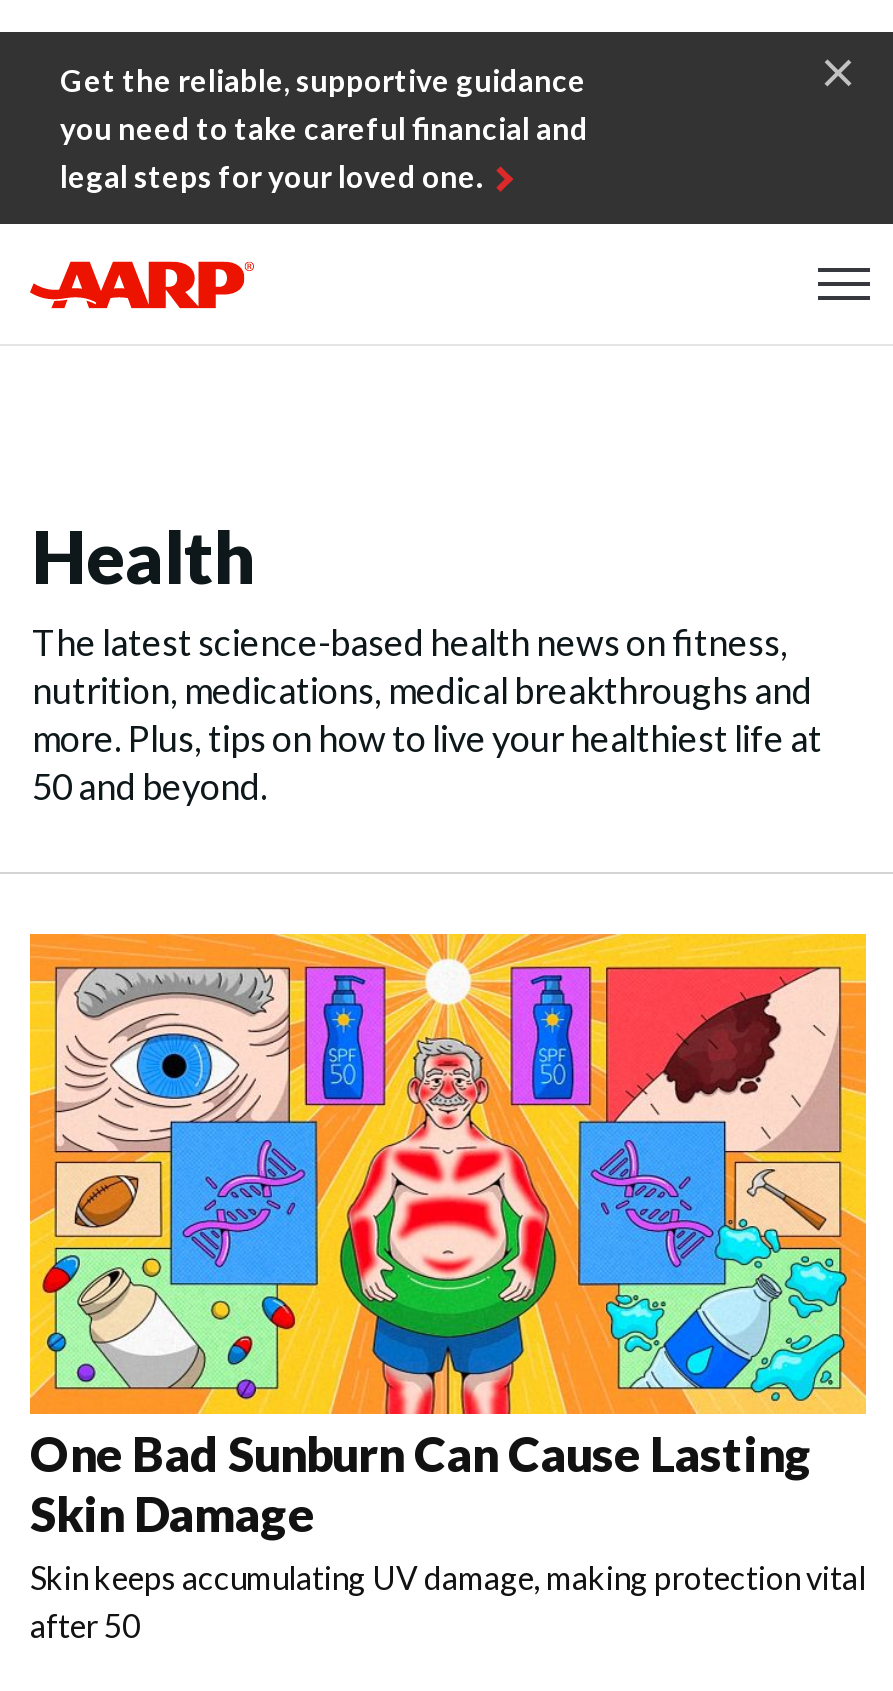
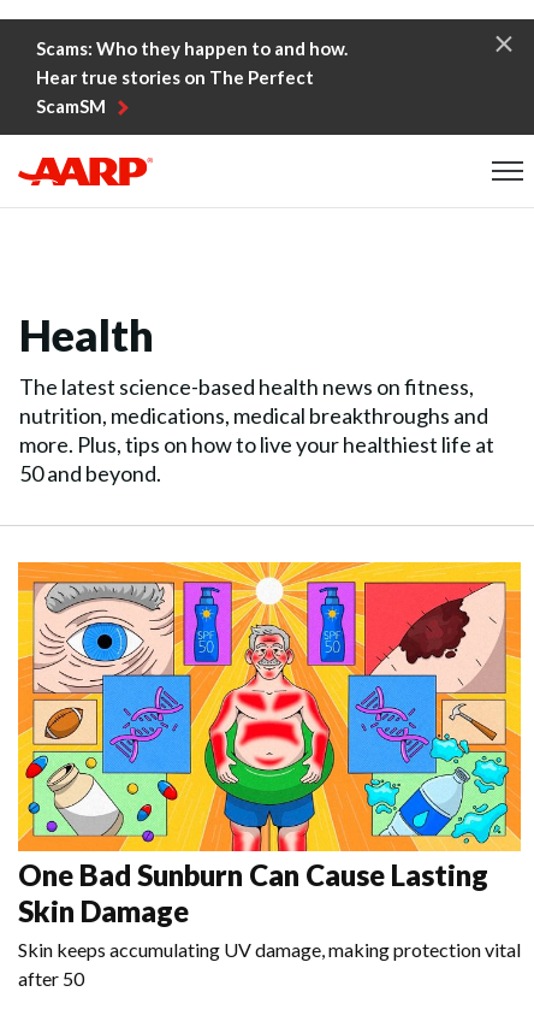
- Get the reliable, supportive guidance
- you need to take careful financial and
- legal steps for your loved one.
+ Scams: Who they happen to and how.
+ Hear true stories on The Perfect
+ ScamSM
